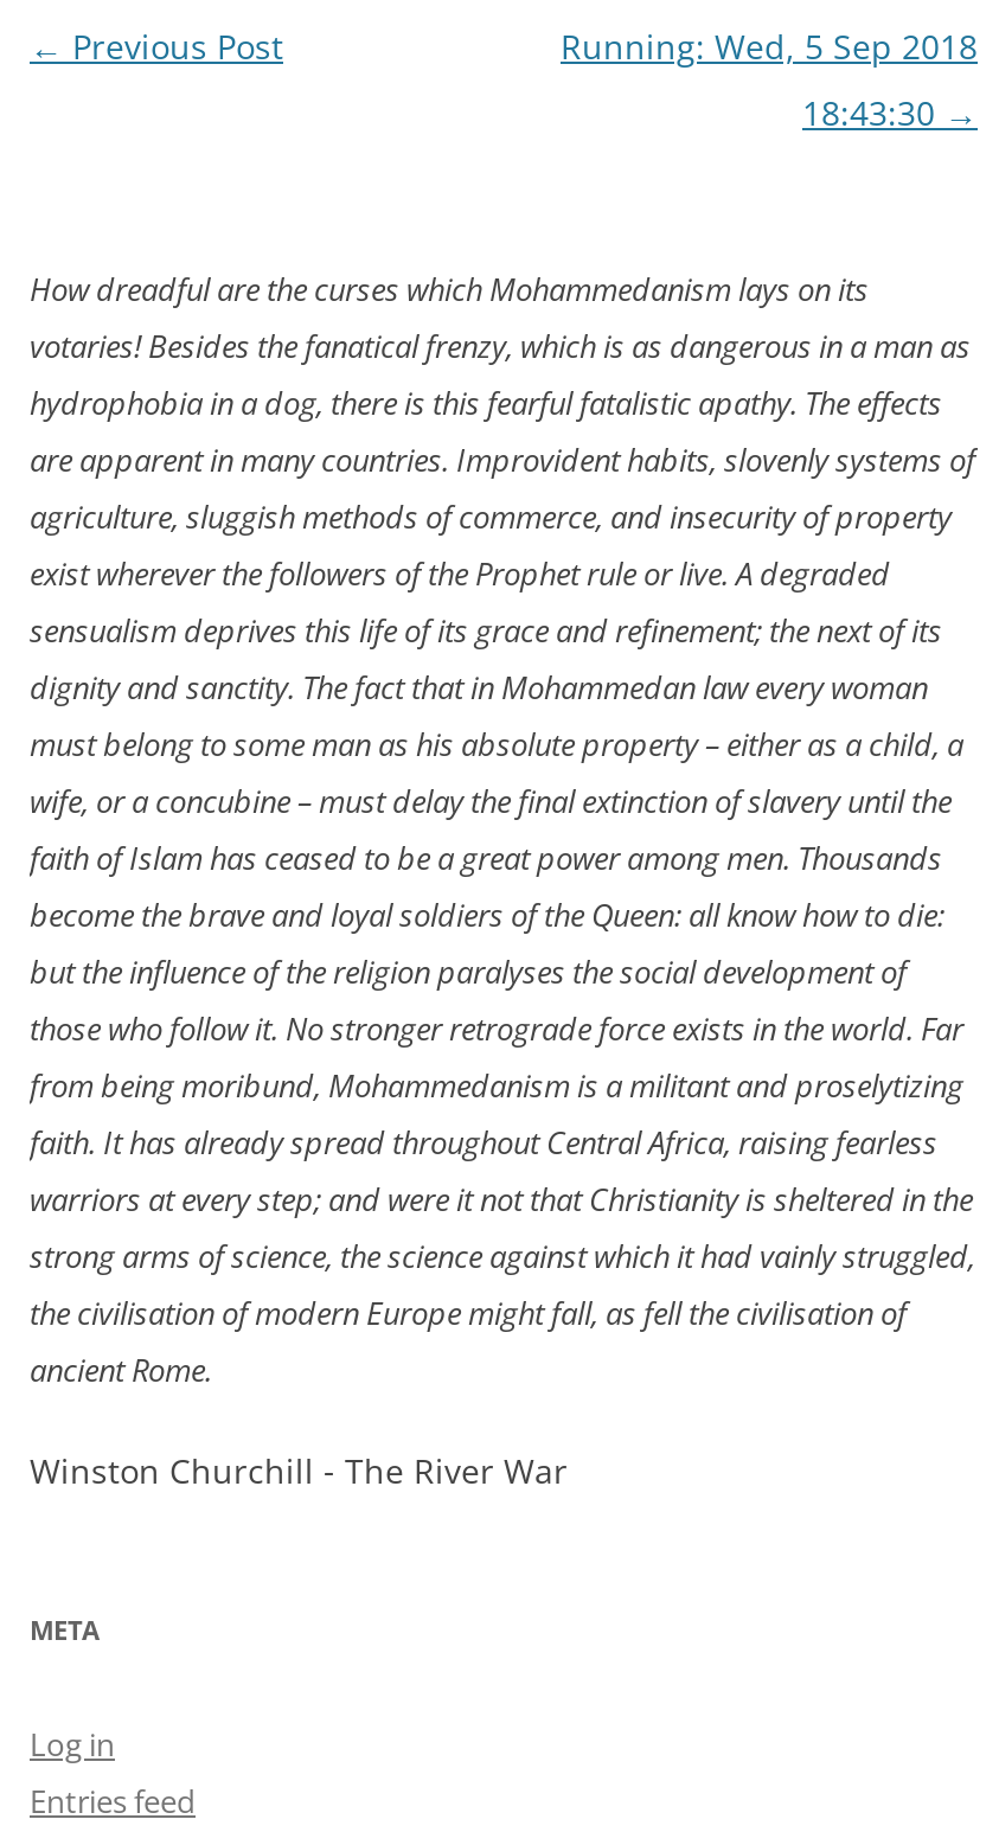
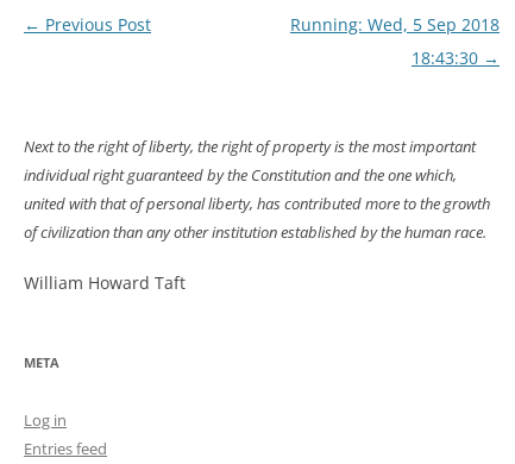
- How dreadful are the curses which Mohammedanism lays on its
- votaries! Besides the fanatical frenzy, which is as dangerous in a man as
- hydrophobia in a dog, there is this fearful fatalistic apathy. The effects
- are apparent in many countries. Improvident habits, slovenly systems of
- agriculture, sluggish methods of commerce, and insecurity of property
- exist wherever the followers of the Prophet rule or live. A degraded
- sensualism deprives this life of its grace and refinement; the next of its
- dignity and sanctity. The fact that in Mohammedan law every woman
- mustbelong to some man as his absolute property – either as a child, a
- wife, or a concubine – must delay the final extinction of slavery until the
- faith of Islam has ceased to be a great power among men. Thousands
- become the brave and loyal soldiers of the Queen: all know how to die:
- but the influence of the religion paralyses the social development of
- those who follow it. No stronger retrograde force exists in the world. Far
- from being moribund, Mohammedanism is a militant and proselytizing
- faith. It has already spread throughout Central Africa, raising fearless
- warriors at every step; and were it not that Christianity is sheltered in the
- strong arms of science, the science against which it had vainly struggled,
- the civilisation of modern Europe might fall, as fell the civilisation of
- ancient Rome.
+ Next to the right of liberty, the right of property is the most important
+ individual right guaranteed by the Constitution and the one which,
+ united with that of personal liberty, has contributed more to the growth
+ of civilization than any other institution established by the human race.

- Winston Churchill - The River War
+ William Howard Taft
